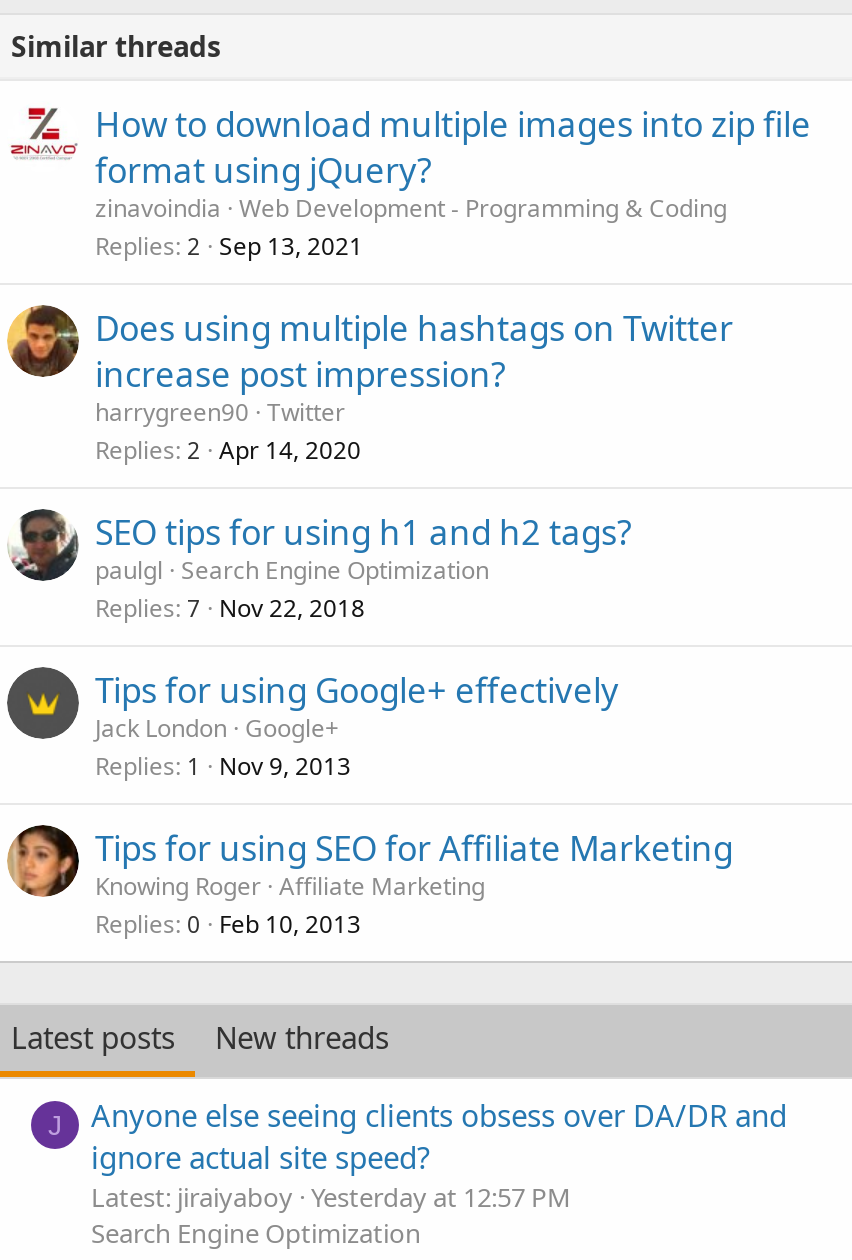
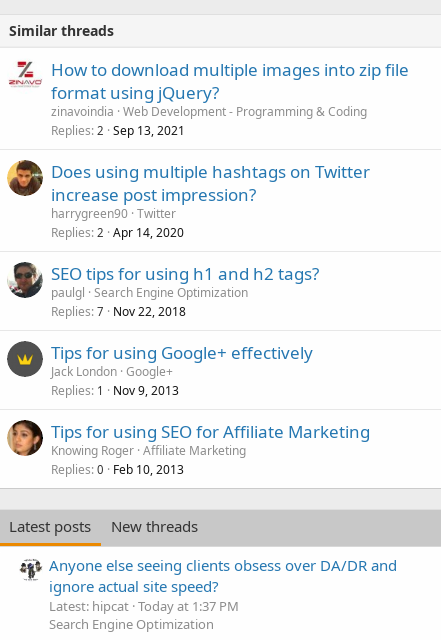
- J

- Latest: jiraiyaboy Yesterday at 12:57 PM
+ Latest: hipcat Today at 1:37 PM
